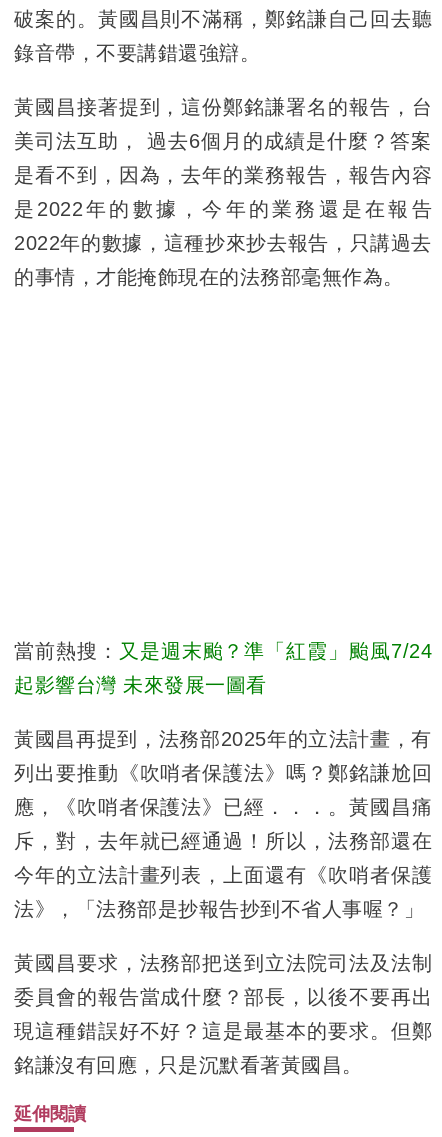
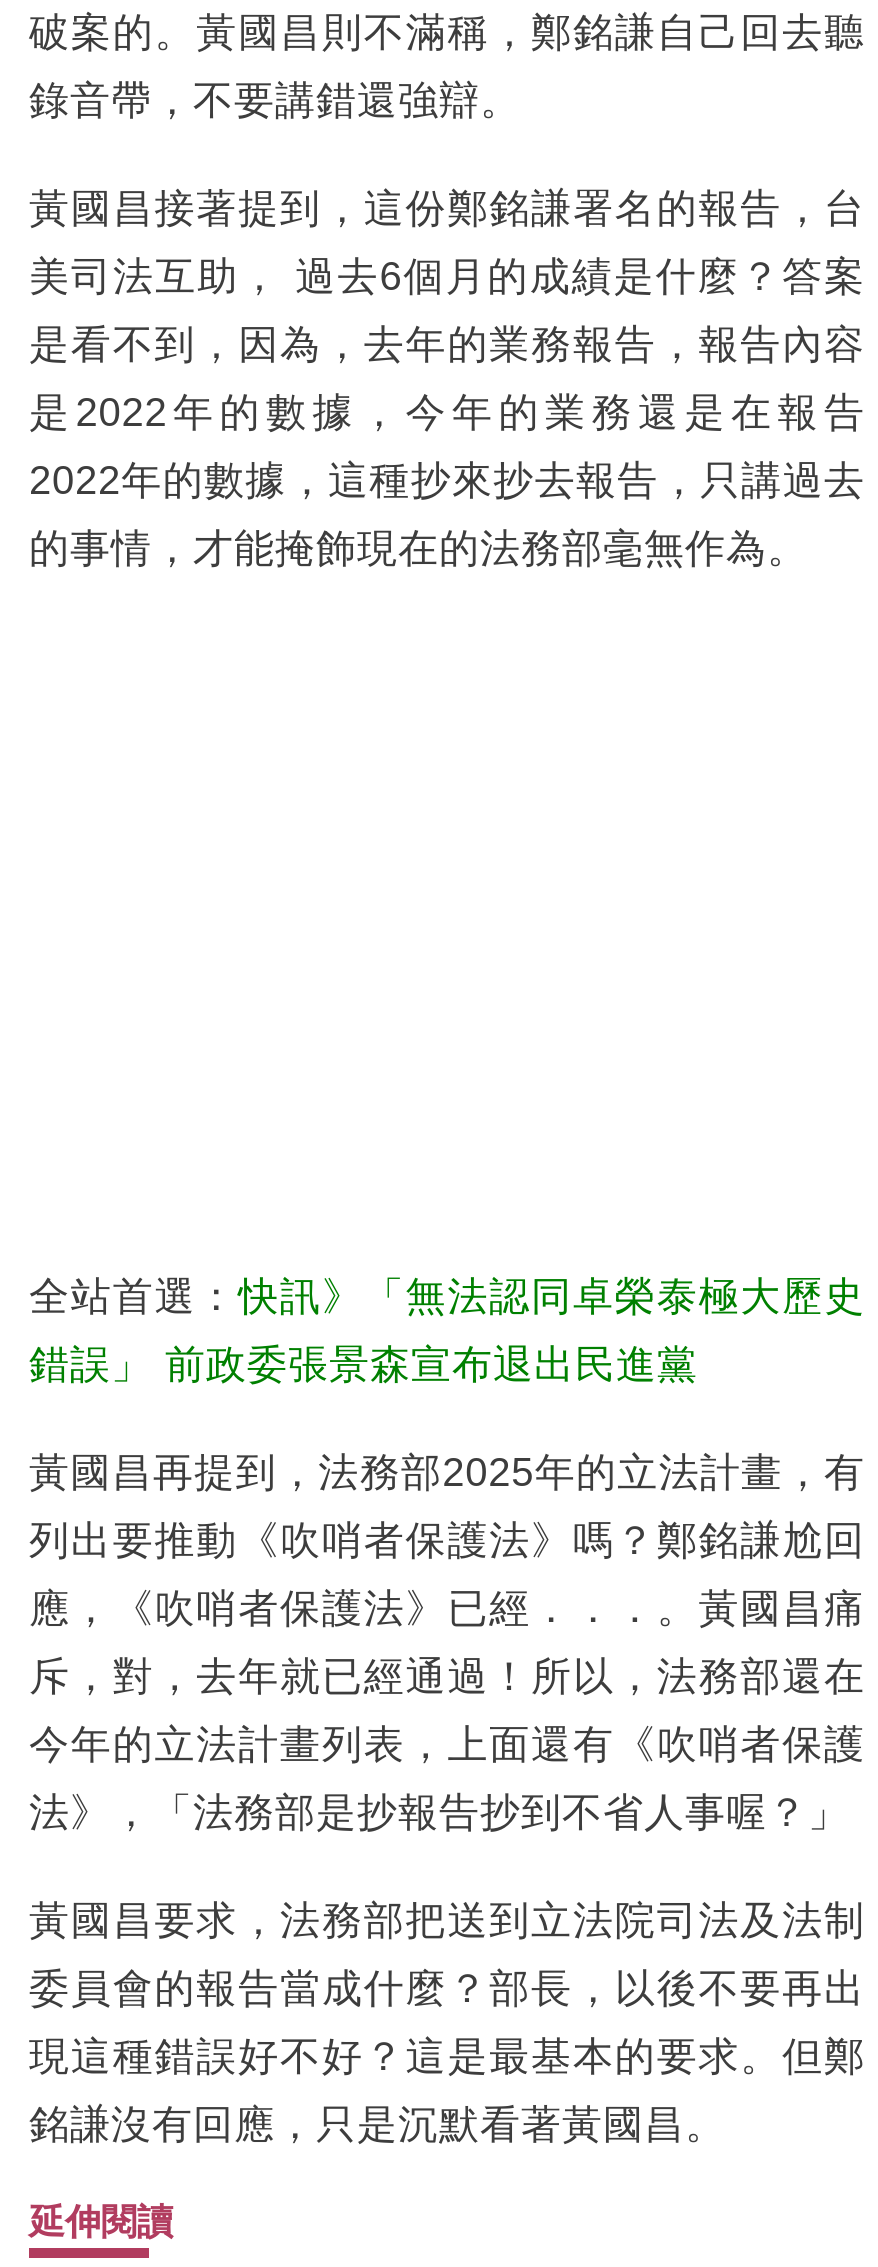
- 當前熱搜：又是週末颱？準「紅霞」颱風7/24
+ 全站首選：快訊》「無法認同卓榮泰極大歷史

- 起影響台灣 未來發展一圖看
+ 錯誤」 前政委張景森宣布退出民進黨
